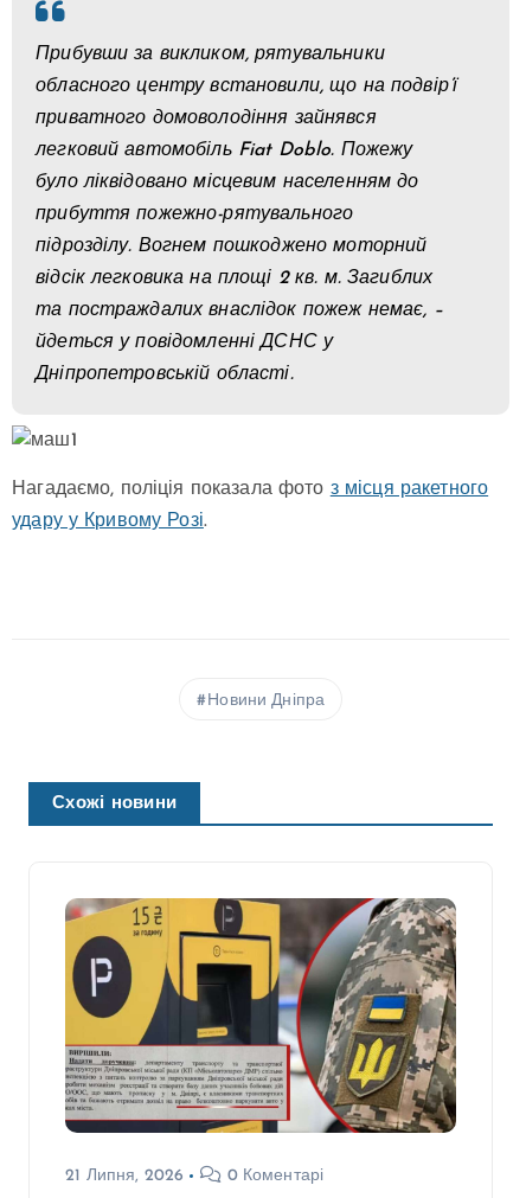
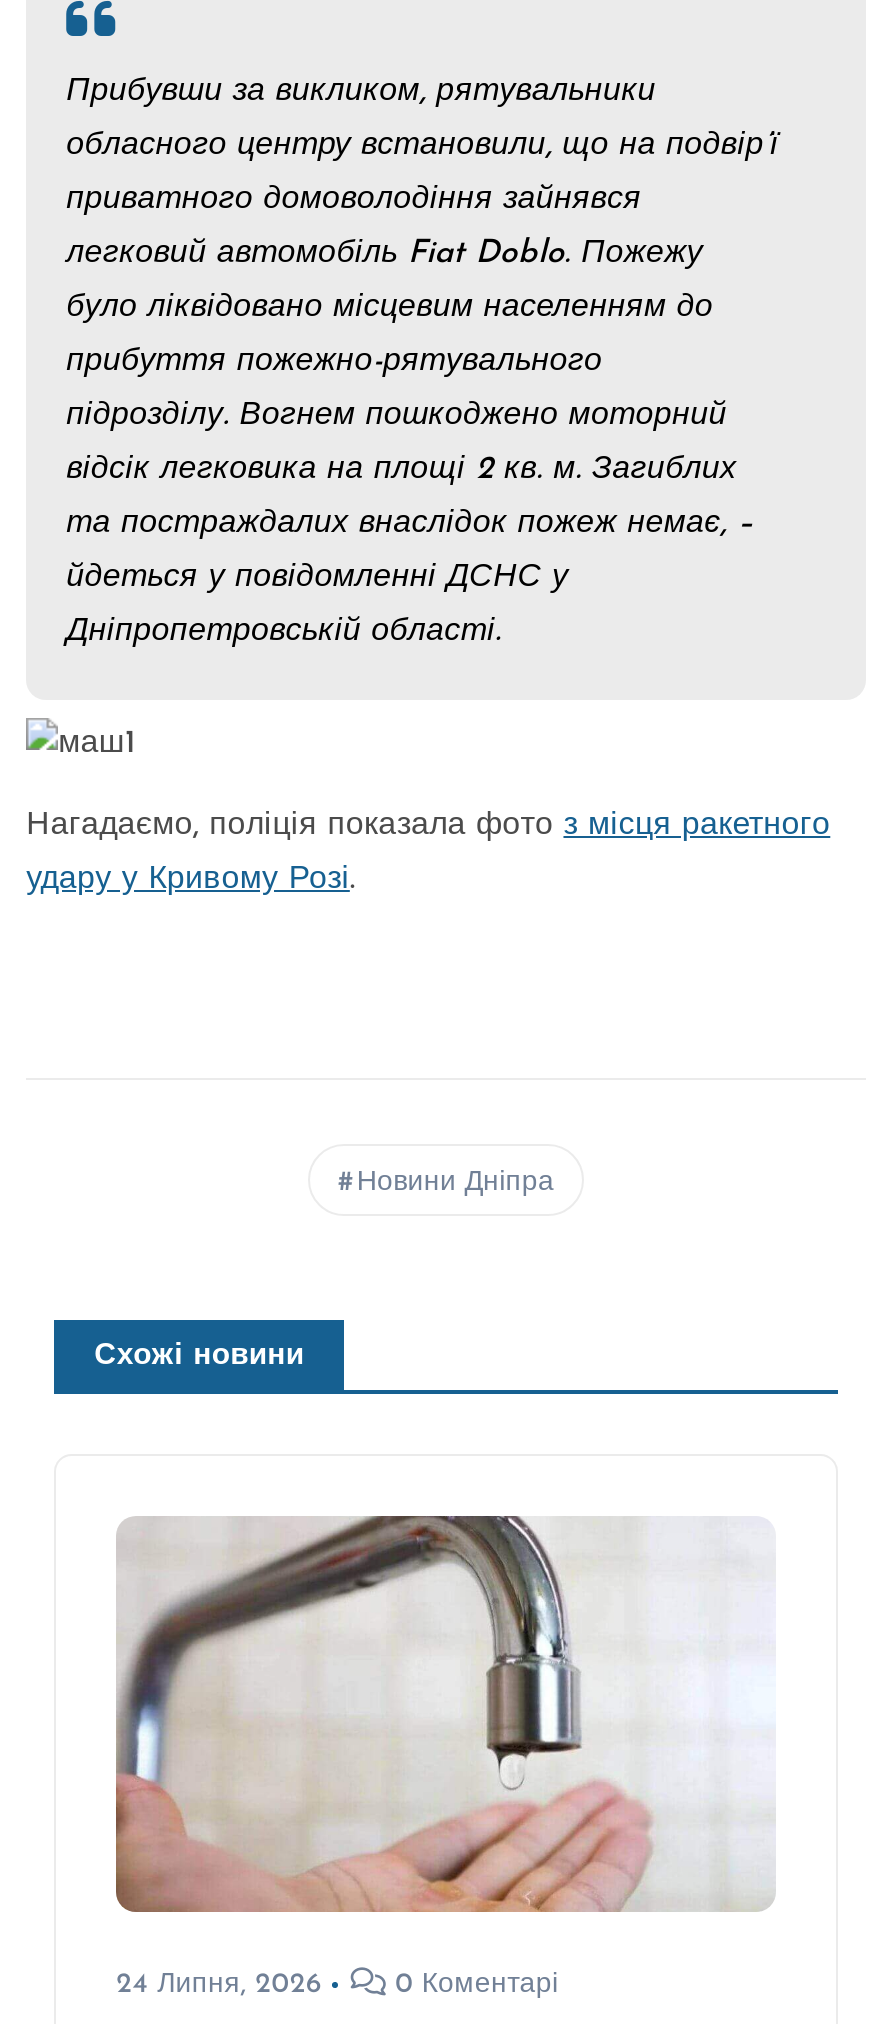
- [image]
- 21 Липня, 2026
+ [image]
+ 24 Липня, 2026
